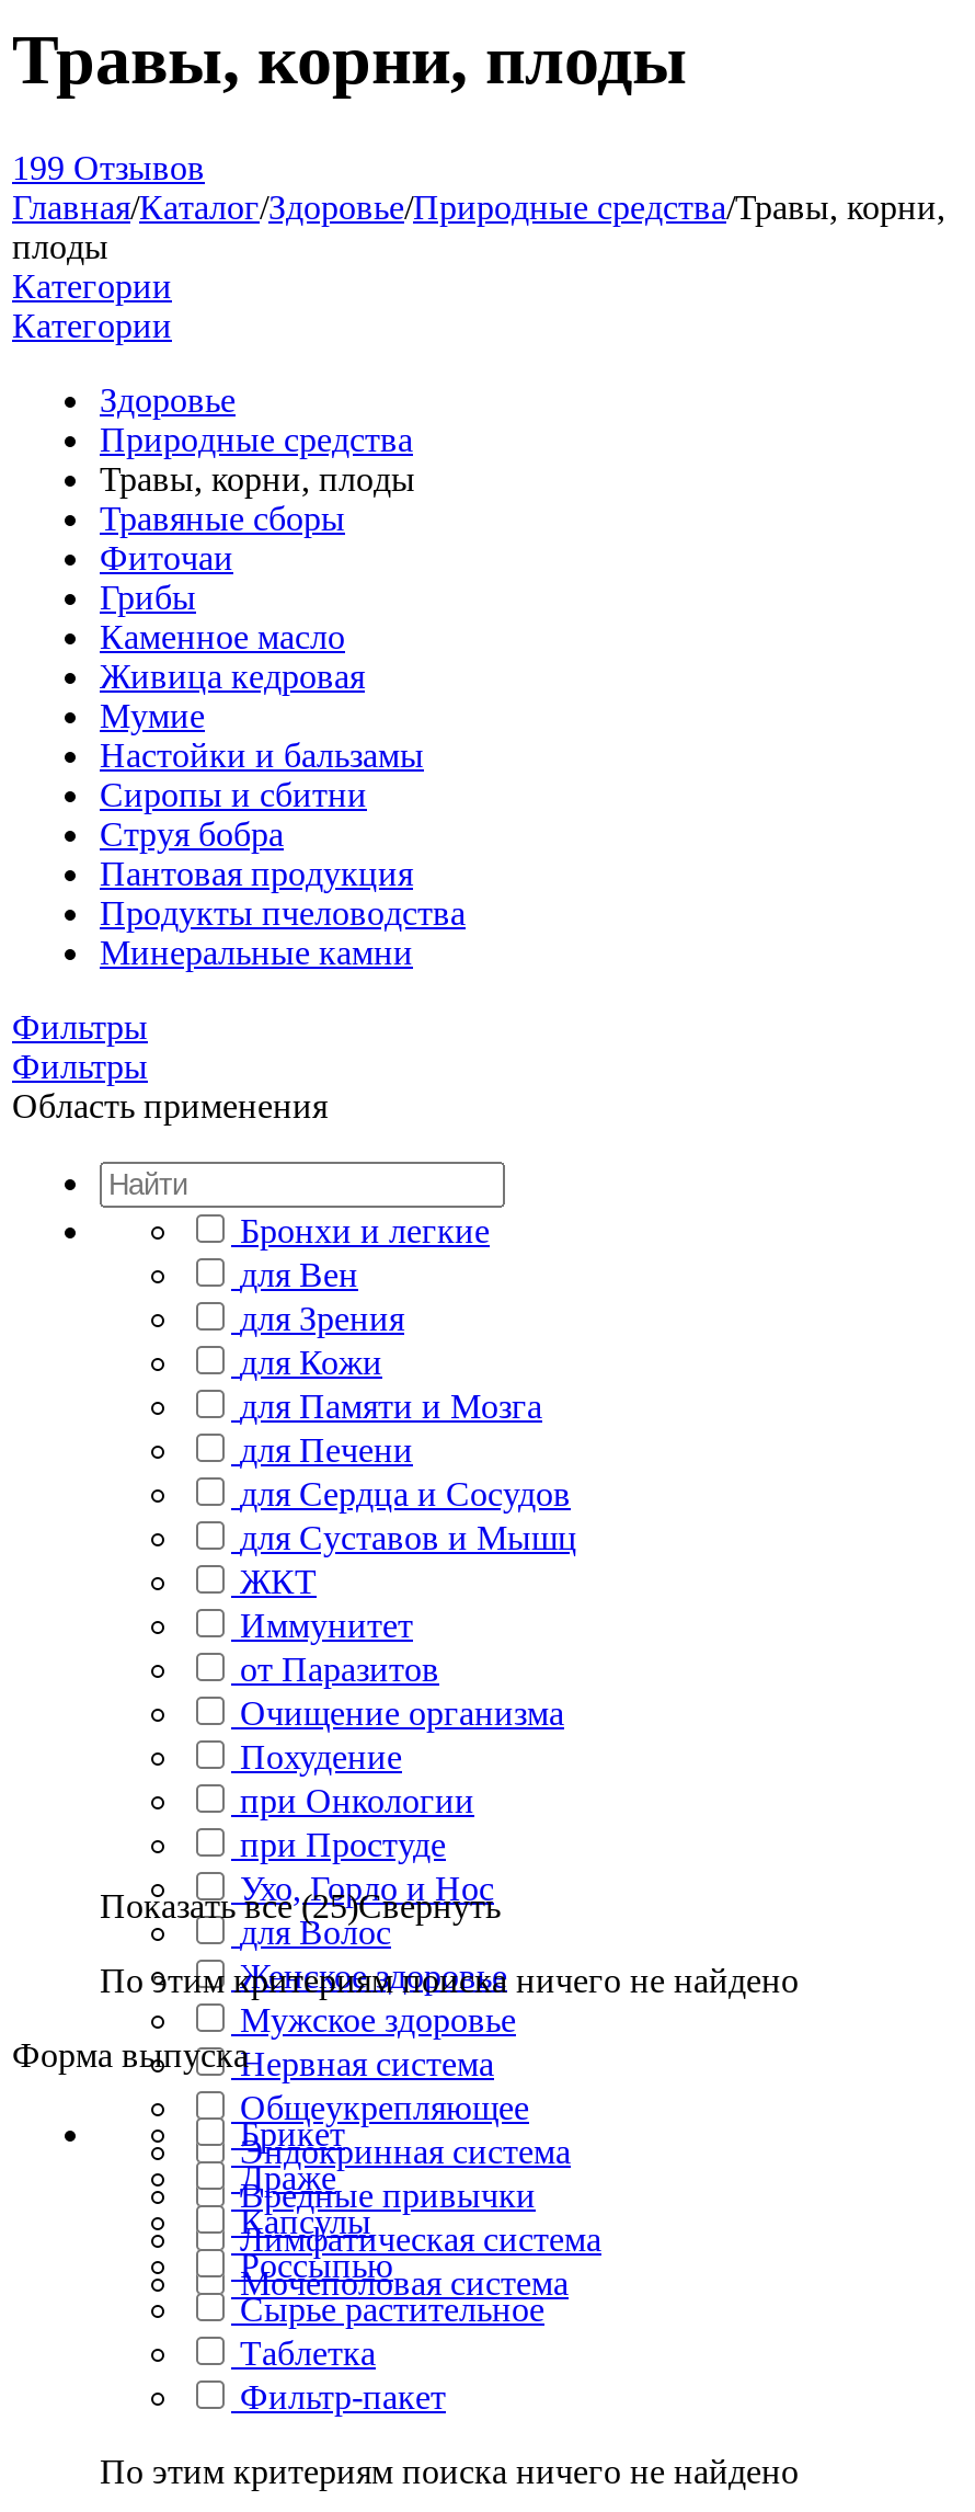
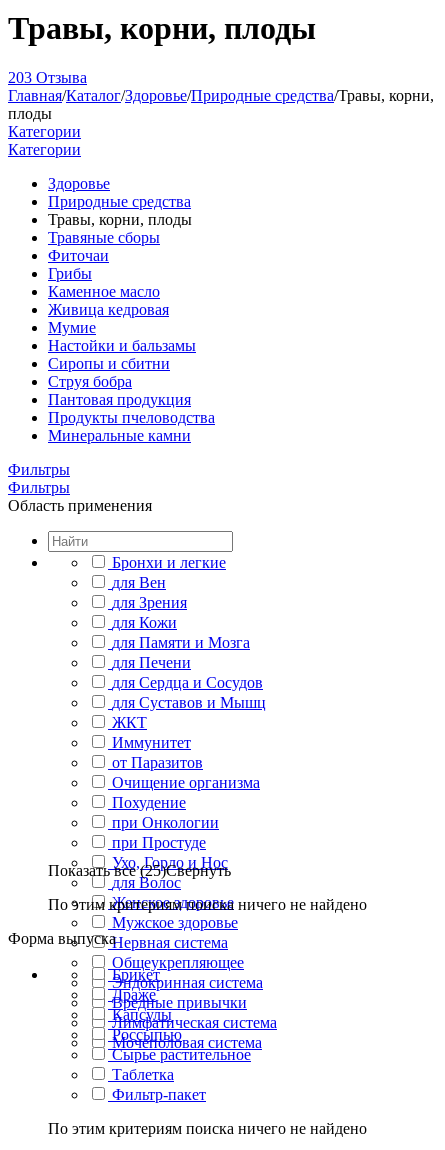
- 199 Отзывов
+ 203 Отзыва
